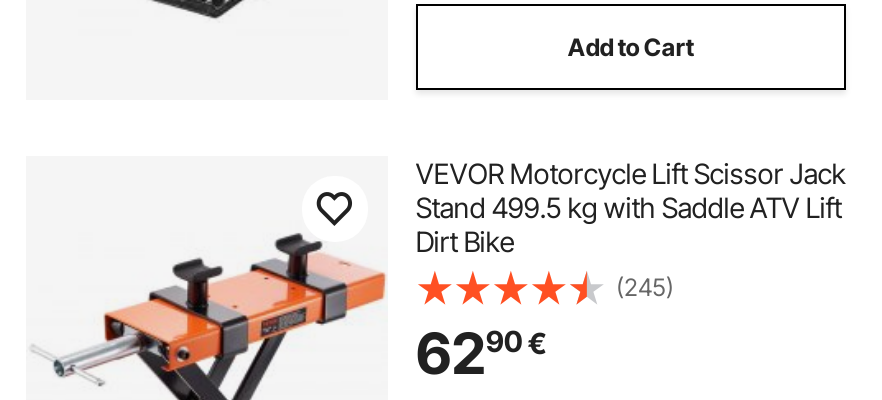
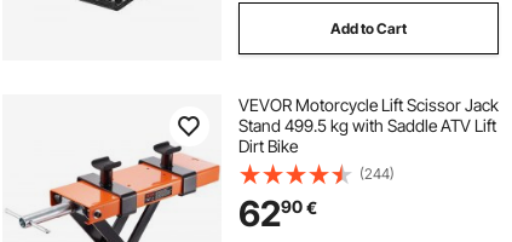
- (245)
+ (244)
